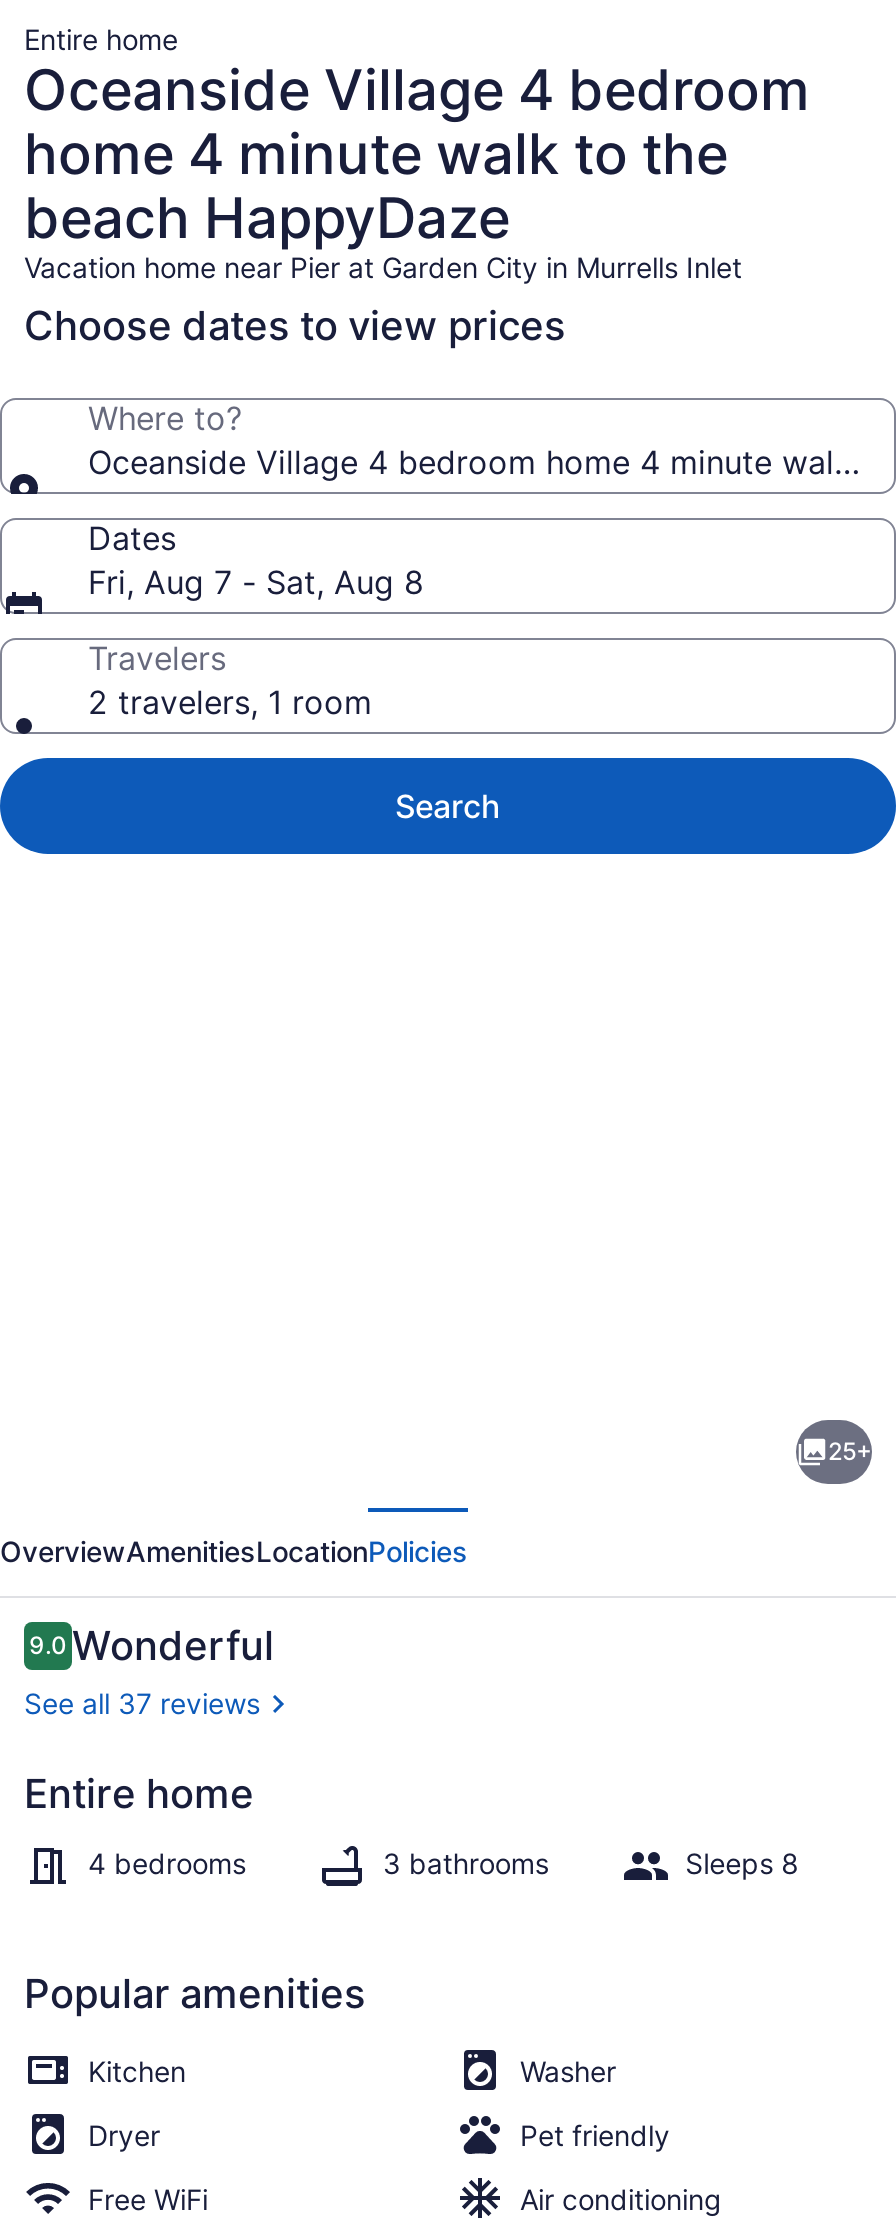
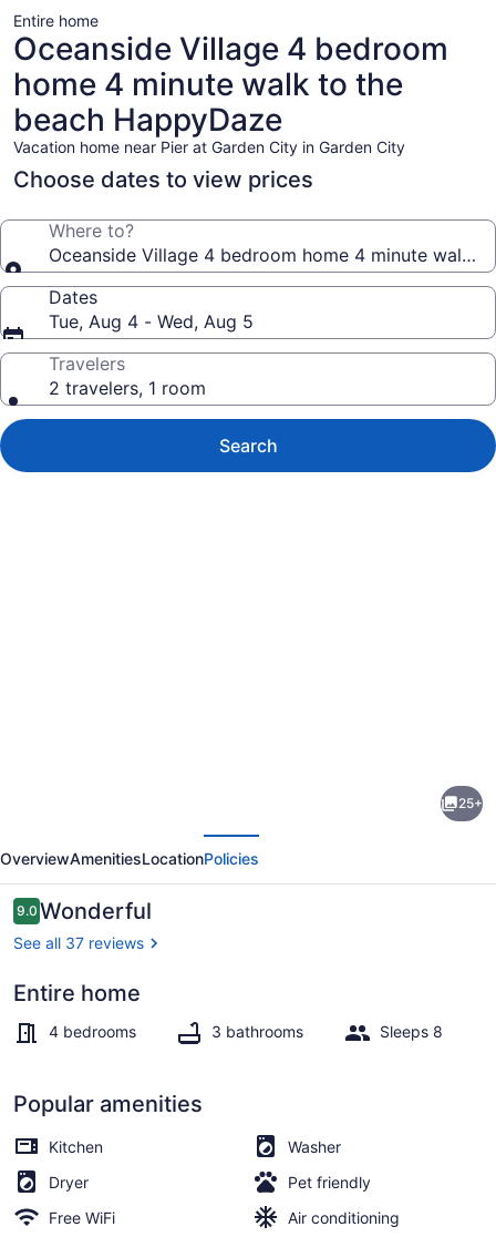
- Vacation home near Pier at Garden City in Murrells Inlet
+ Vacation home near Pier at Garden City in Garden City

- Fri, Aug 7 - Sat, Aug 8
+ Tue, Aug 4 - Wed, Aug 5
